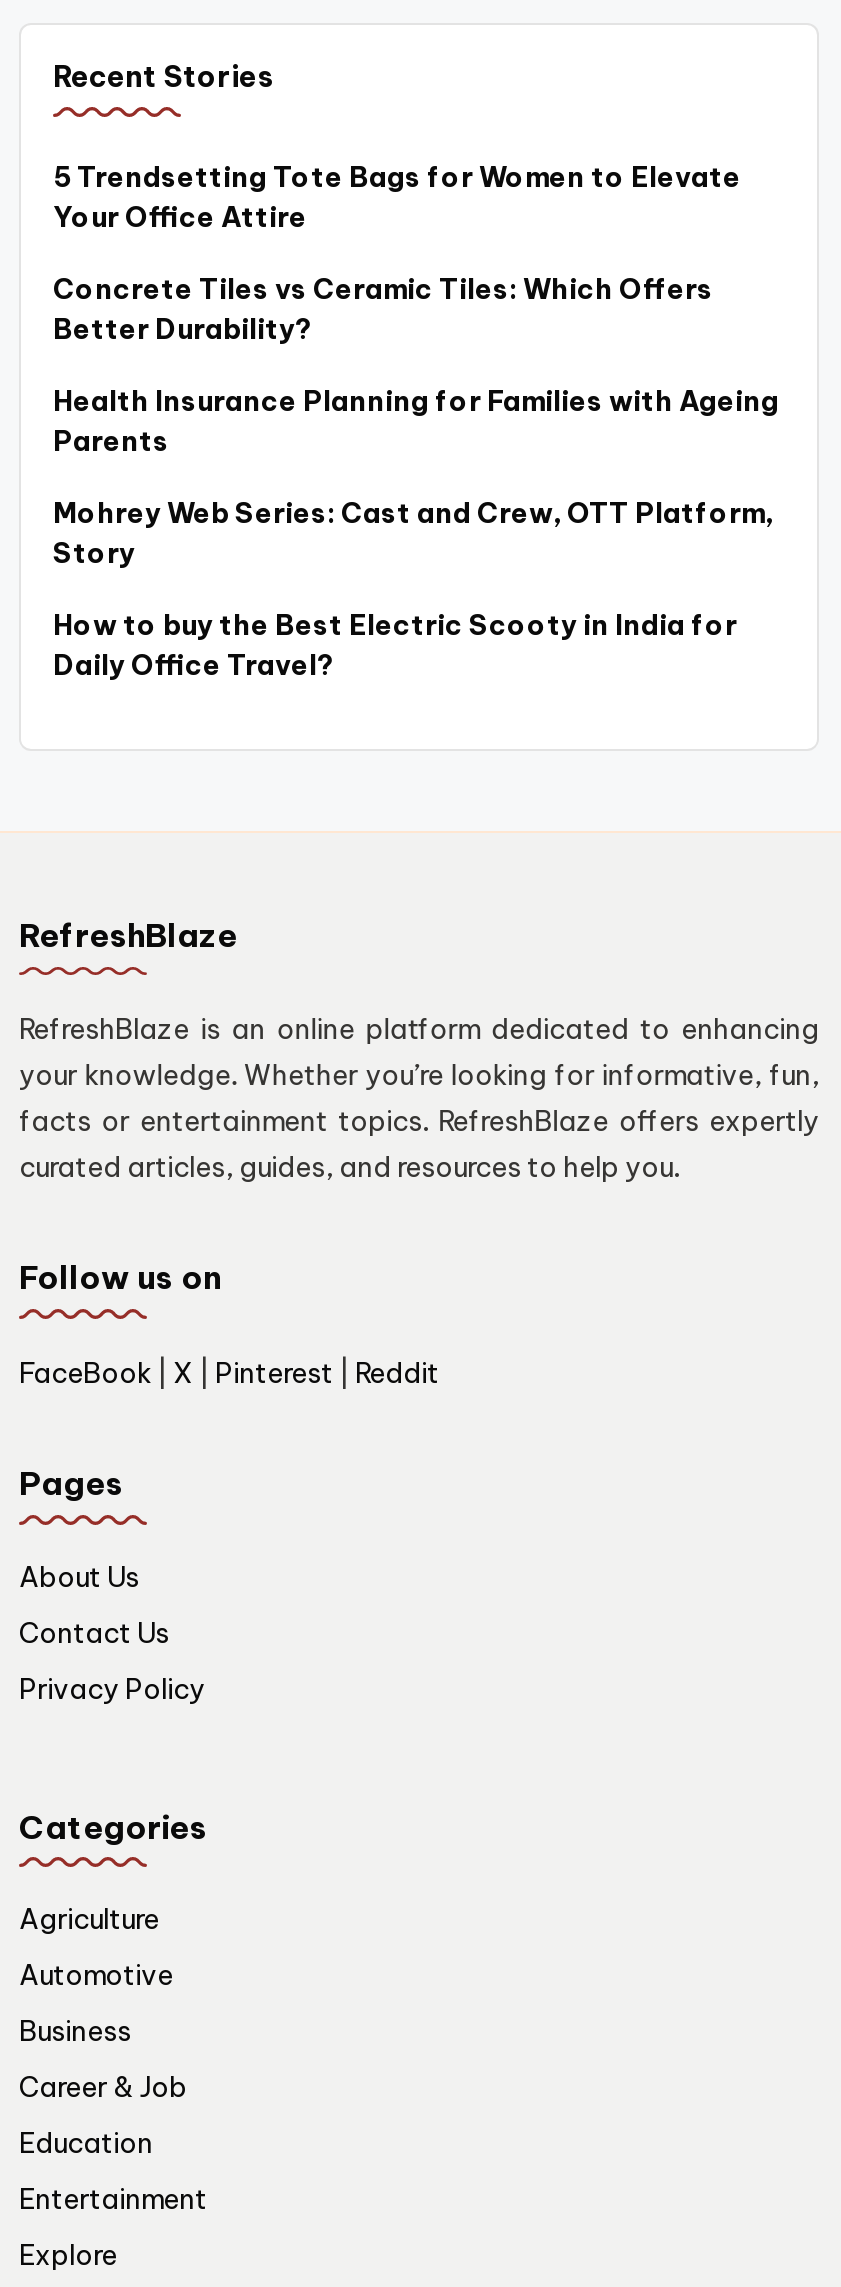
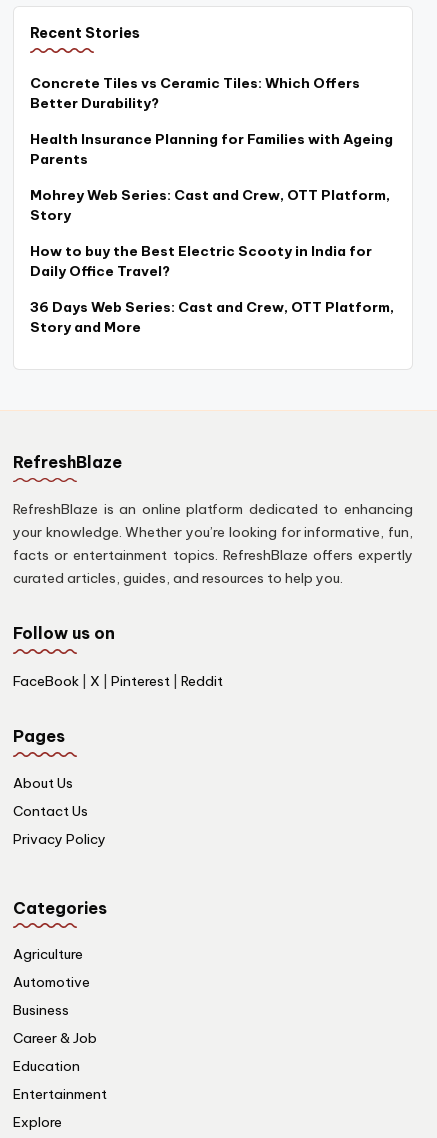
- 5 Trendsetting Tote Bags for Women to Elevate
- Your Office Attire

moved up: Concrete Tiles vs Ceramic Tiles: Which Offers | Better Durability? | Health Insurance Planning for Families with Ageing | Parents | Mohrey Web Series: Cast and Crew, OTT Platform, | Story | How to buy the Best Electric Scooty in India for | Daily Office Travel?

+ 36 Days Web Series: Cast and Crew, OTT Platform,
+ Story and More
